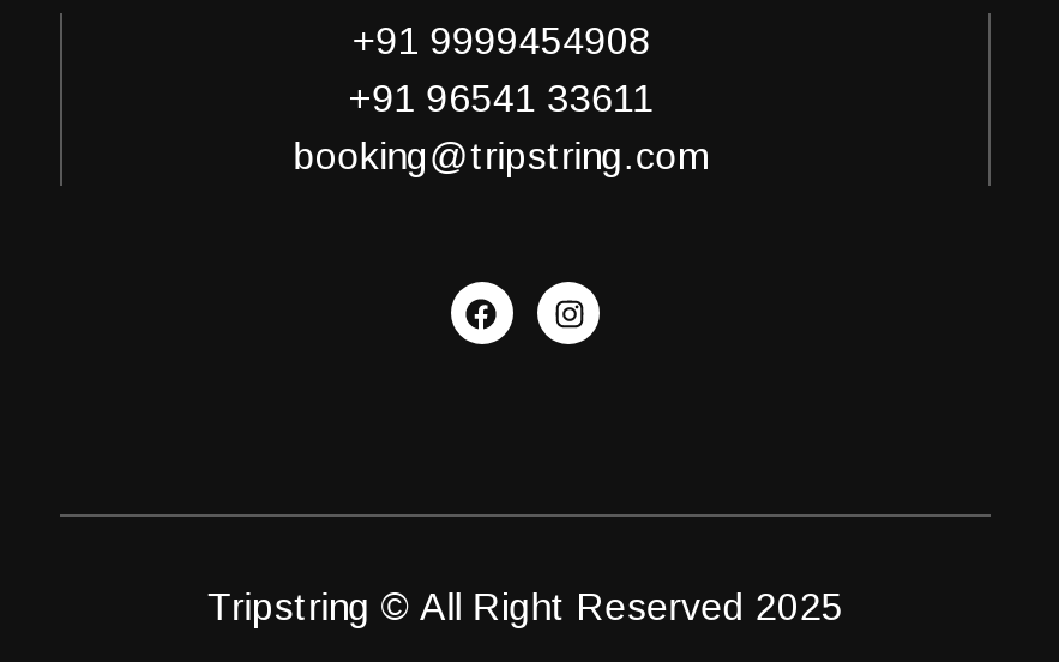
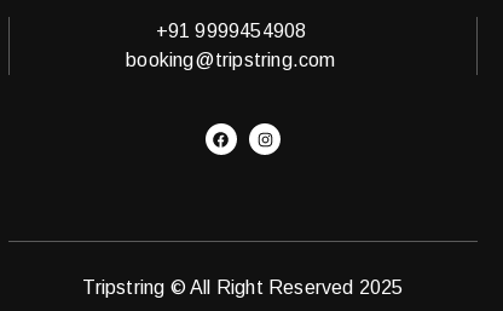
- +91 96541 33611
